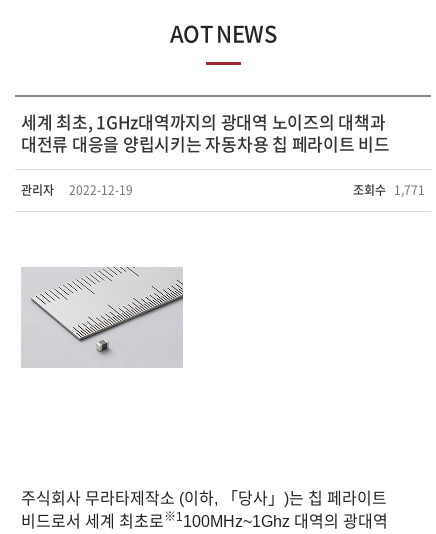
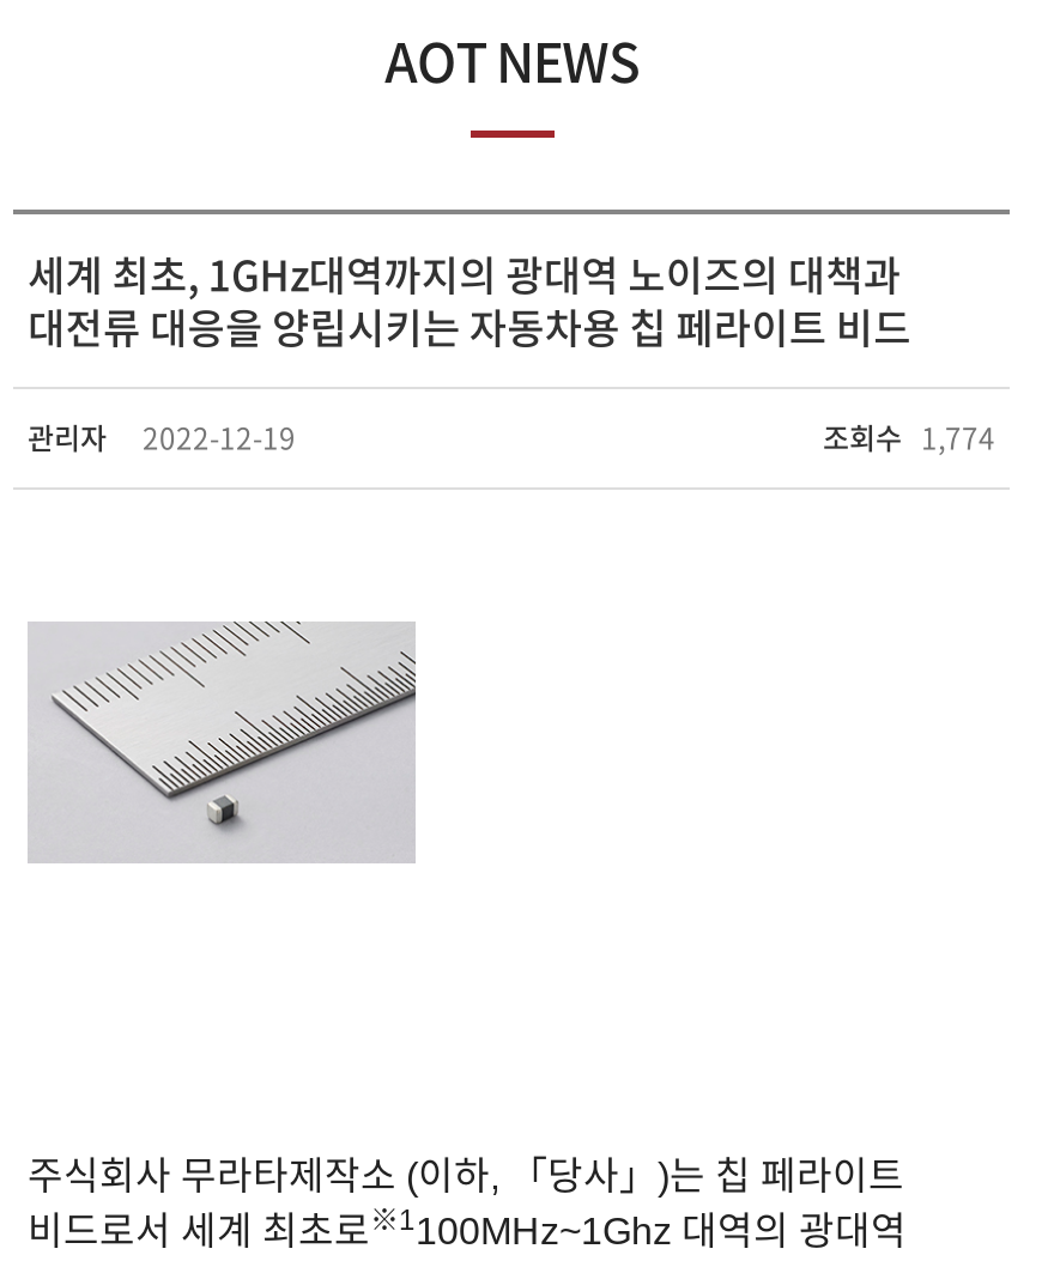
- 조회수 1,771
+ 조회수 1,774
